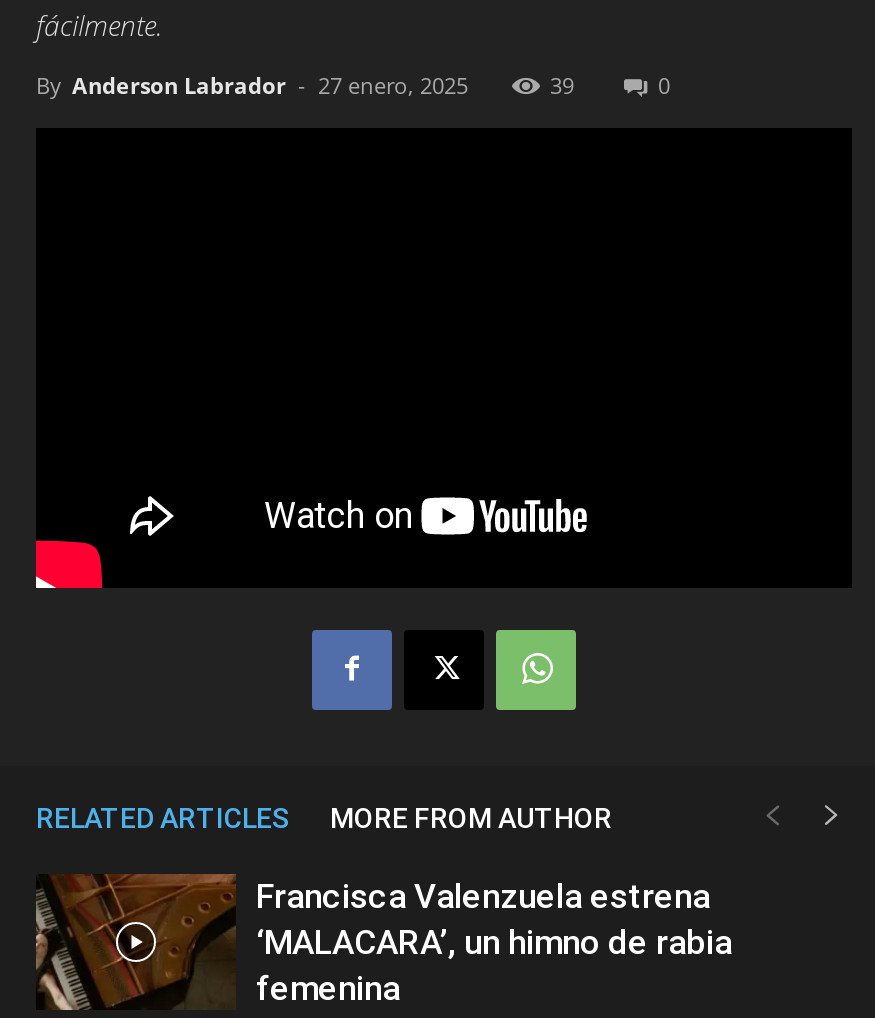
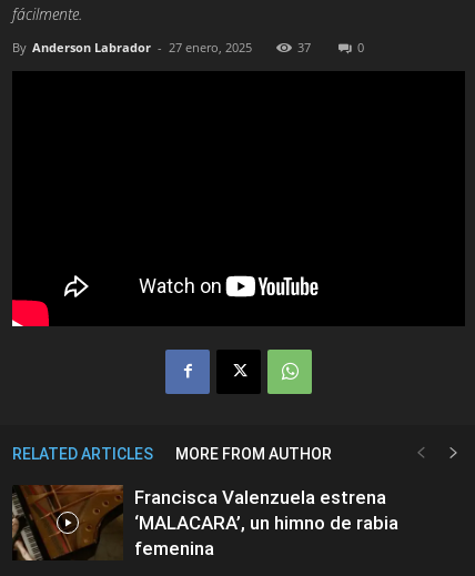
- 39
+ 37
